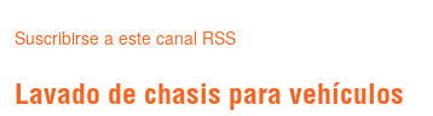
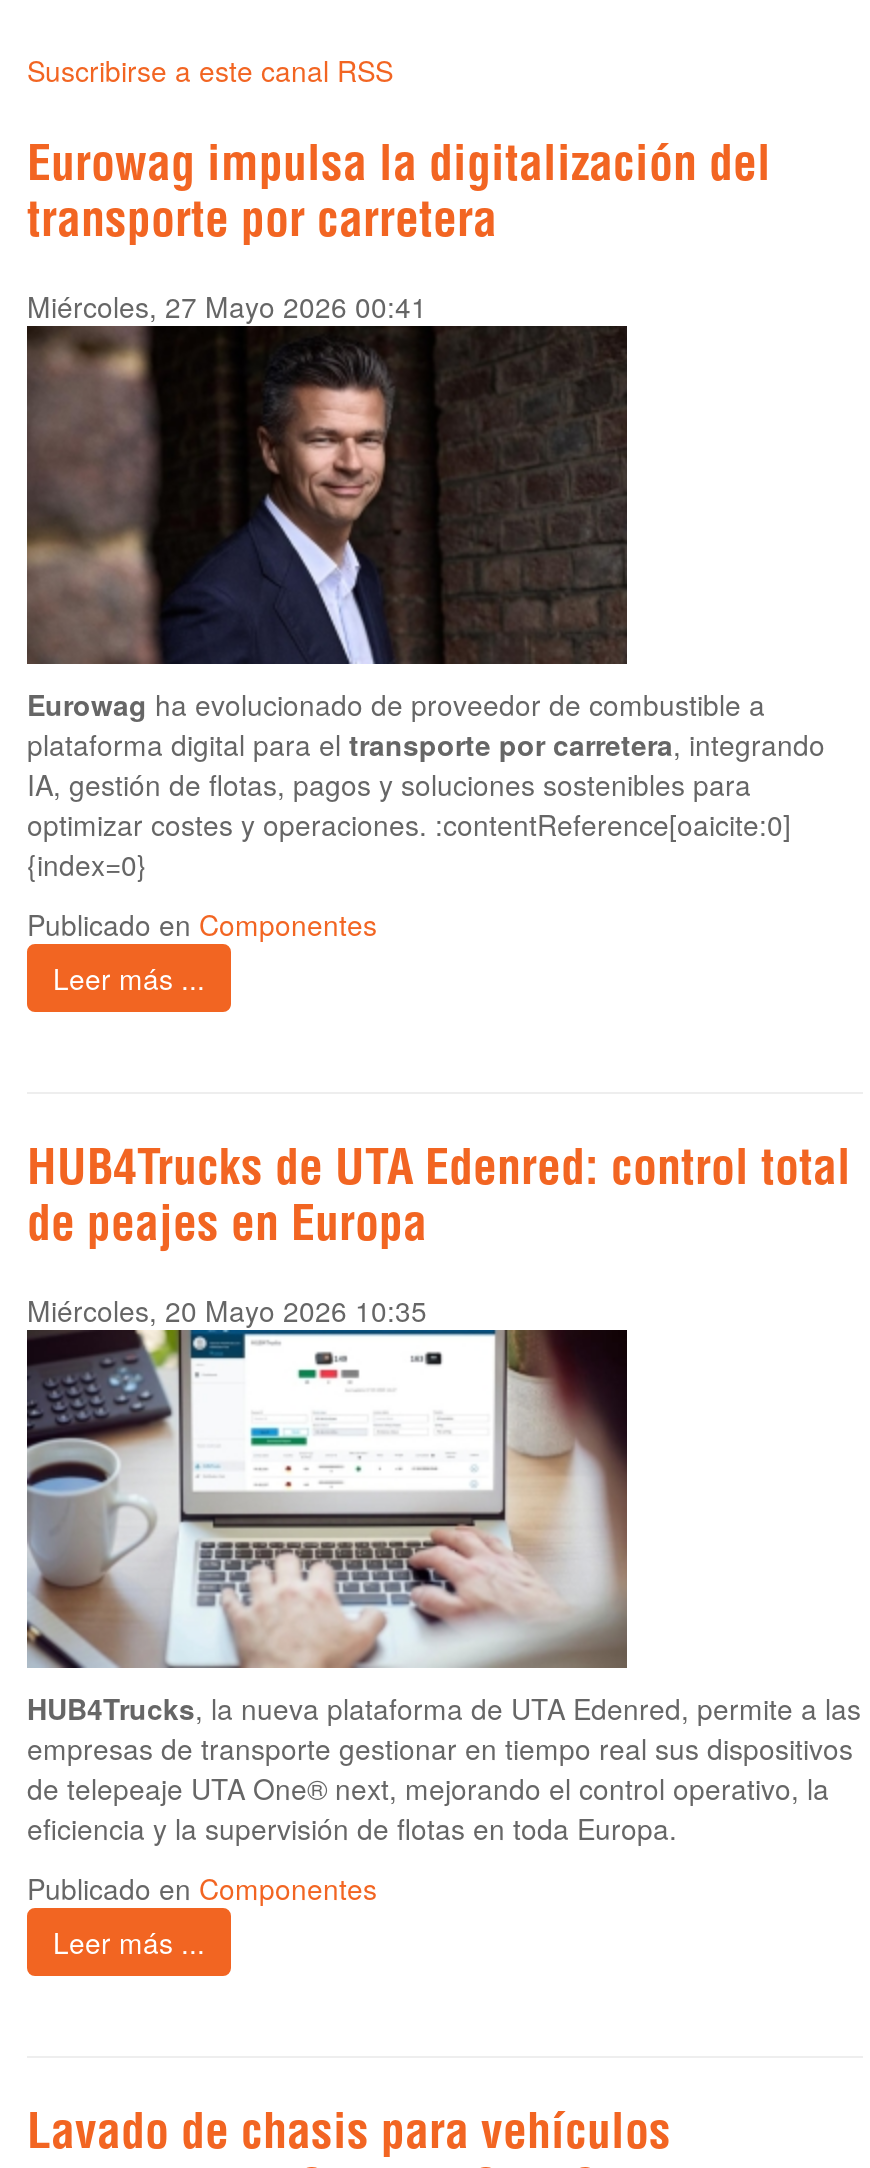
+ [image]
+ Eurowag impulsa la digitalización del
+ transporte por carretera
+ Miércoles, 27 Mayo 2026 00:41

+ [image]
+ HUB4Trucks de UTA Edenred: control total
+ de peajes en Europa
+ Miércoles, 20 Mayo 2026 10:35

+ Eurowag ha evolucionado de proveedor de combustible a
+ plataforma digital para el transporte por carretera, integrando
+ IA, gestión de flotas, pagos y soluciones sostenibles para
+ optimizar costes y operaciones. :contentReference[oaicite:0]
+ {index=0}
+ Publicado en Componentes
+ Leer más ...

+ HUB4Trucks, la nueva plataforma de UTA Edenred, permite a las
+ empresas de transporte gestionar en tiempo real sus dispositivos
+ de telepeaje UTA One® next, mejorando el control operativo, la
+ eficiencia y la supervisión de flotas en toda Europa.
+ Publicado en Componentes
+ Leer más ...
